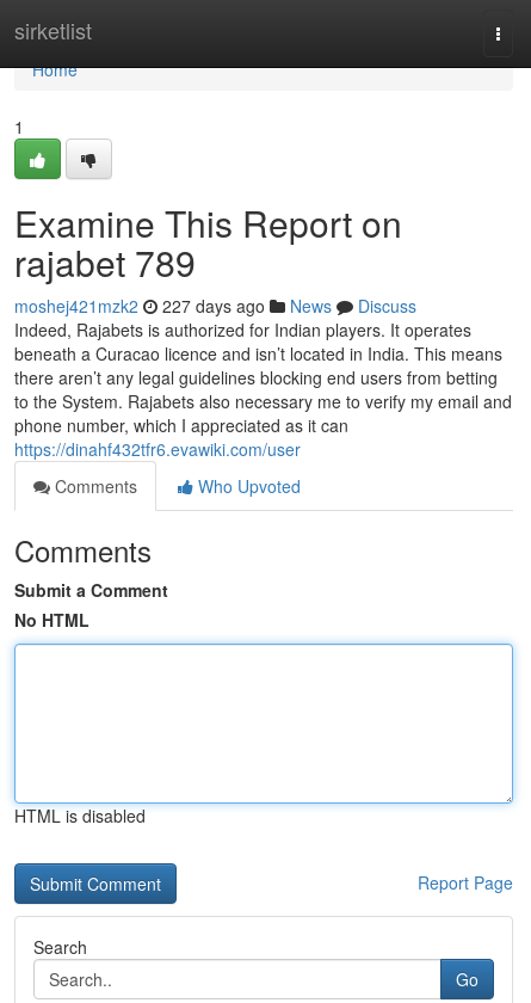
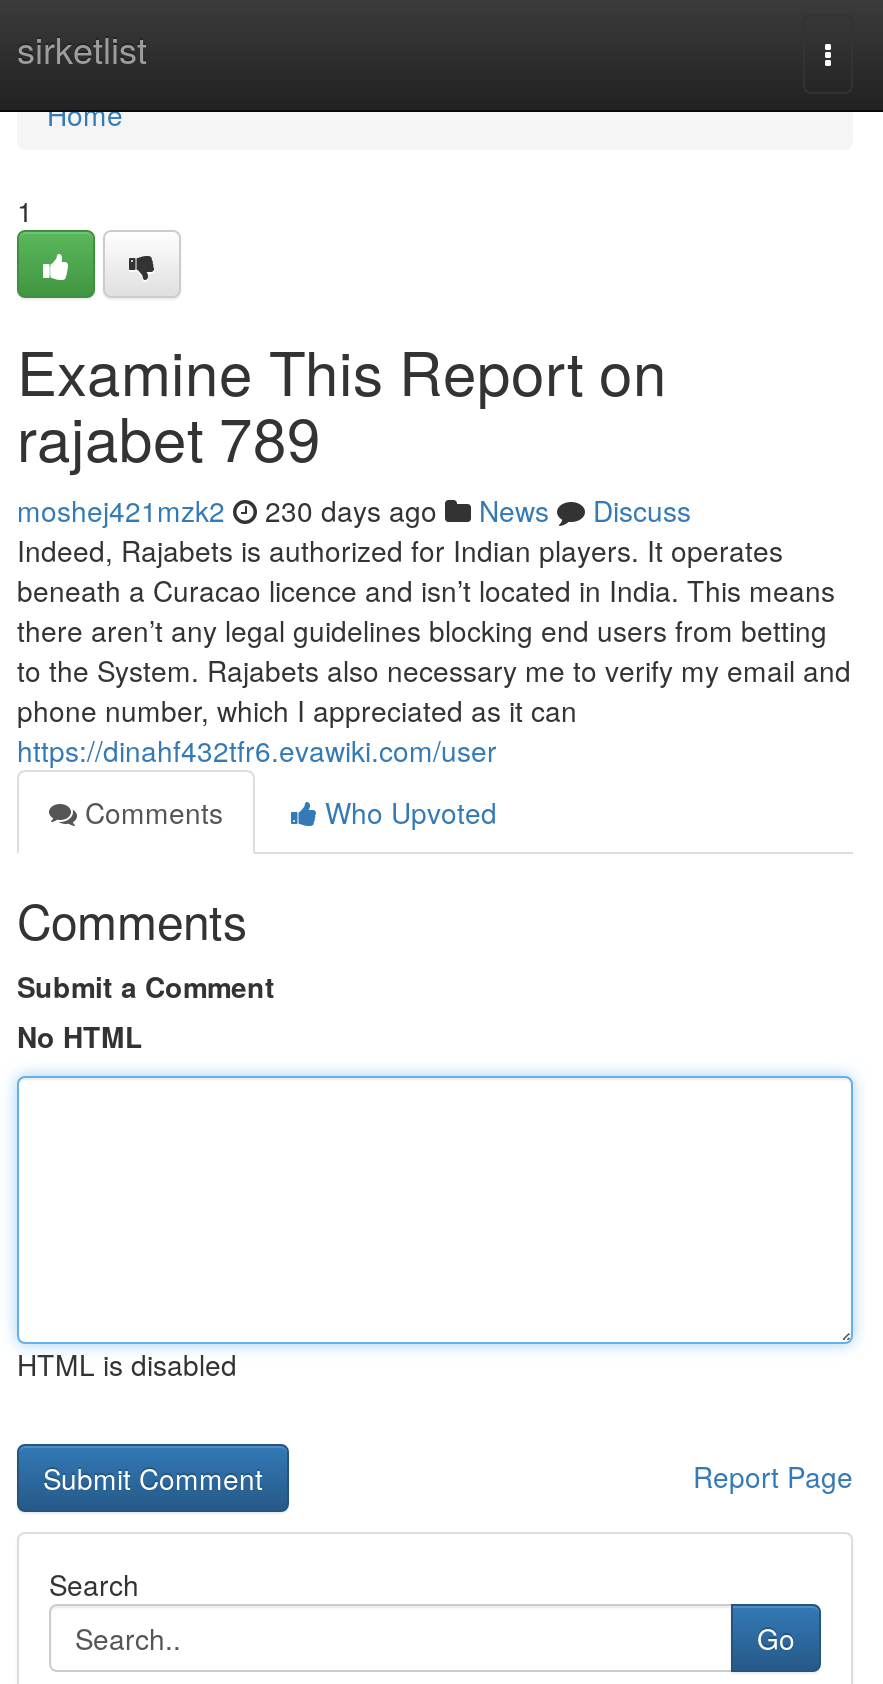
- moshej421mzk2 227 days ago News Discuss
+ moshej421mzk2 230 days ago News Discuss
